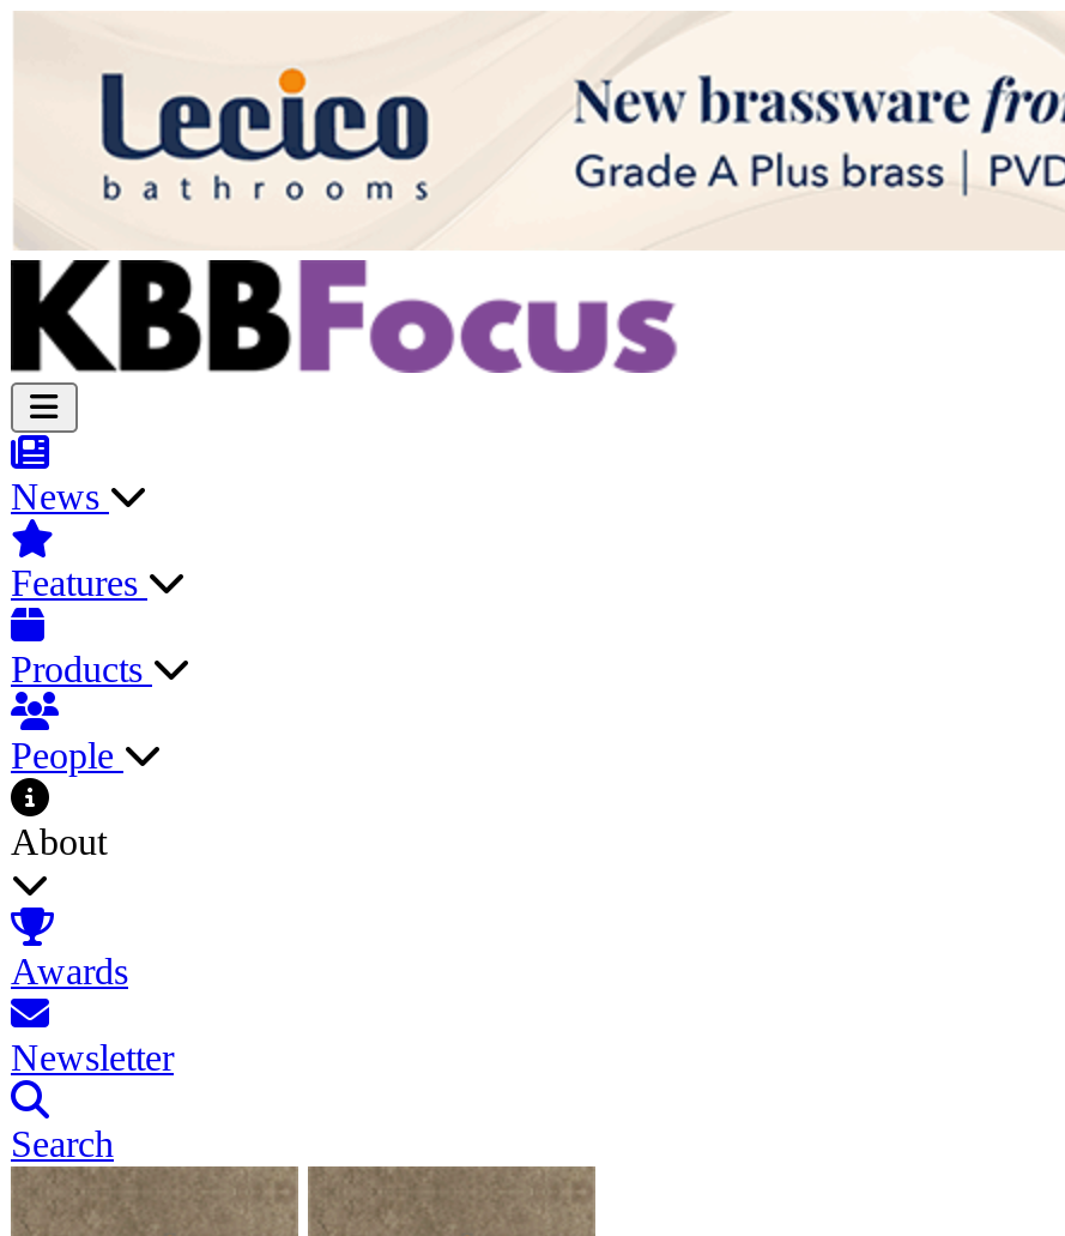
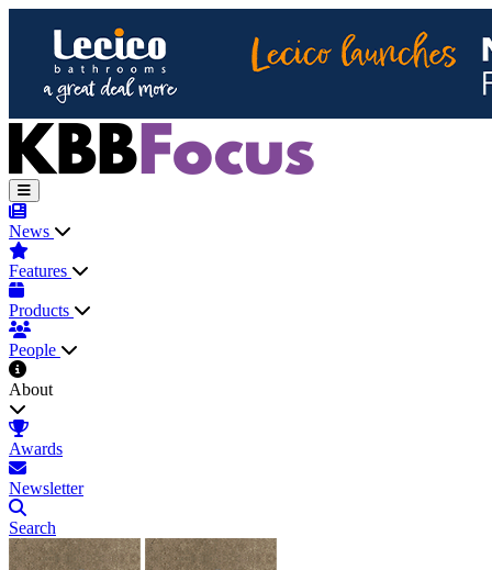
- [image]
+ [image]
